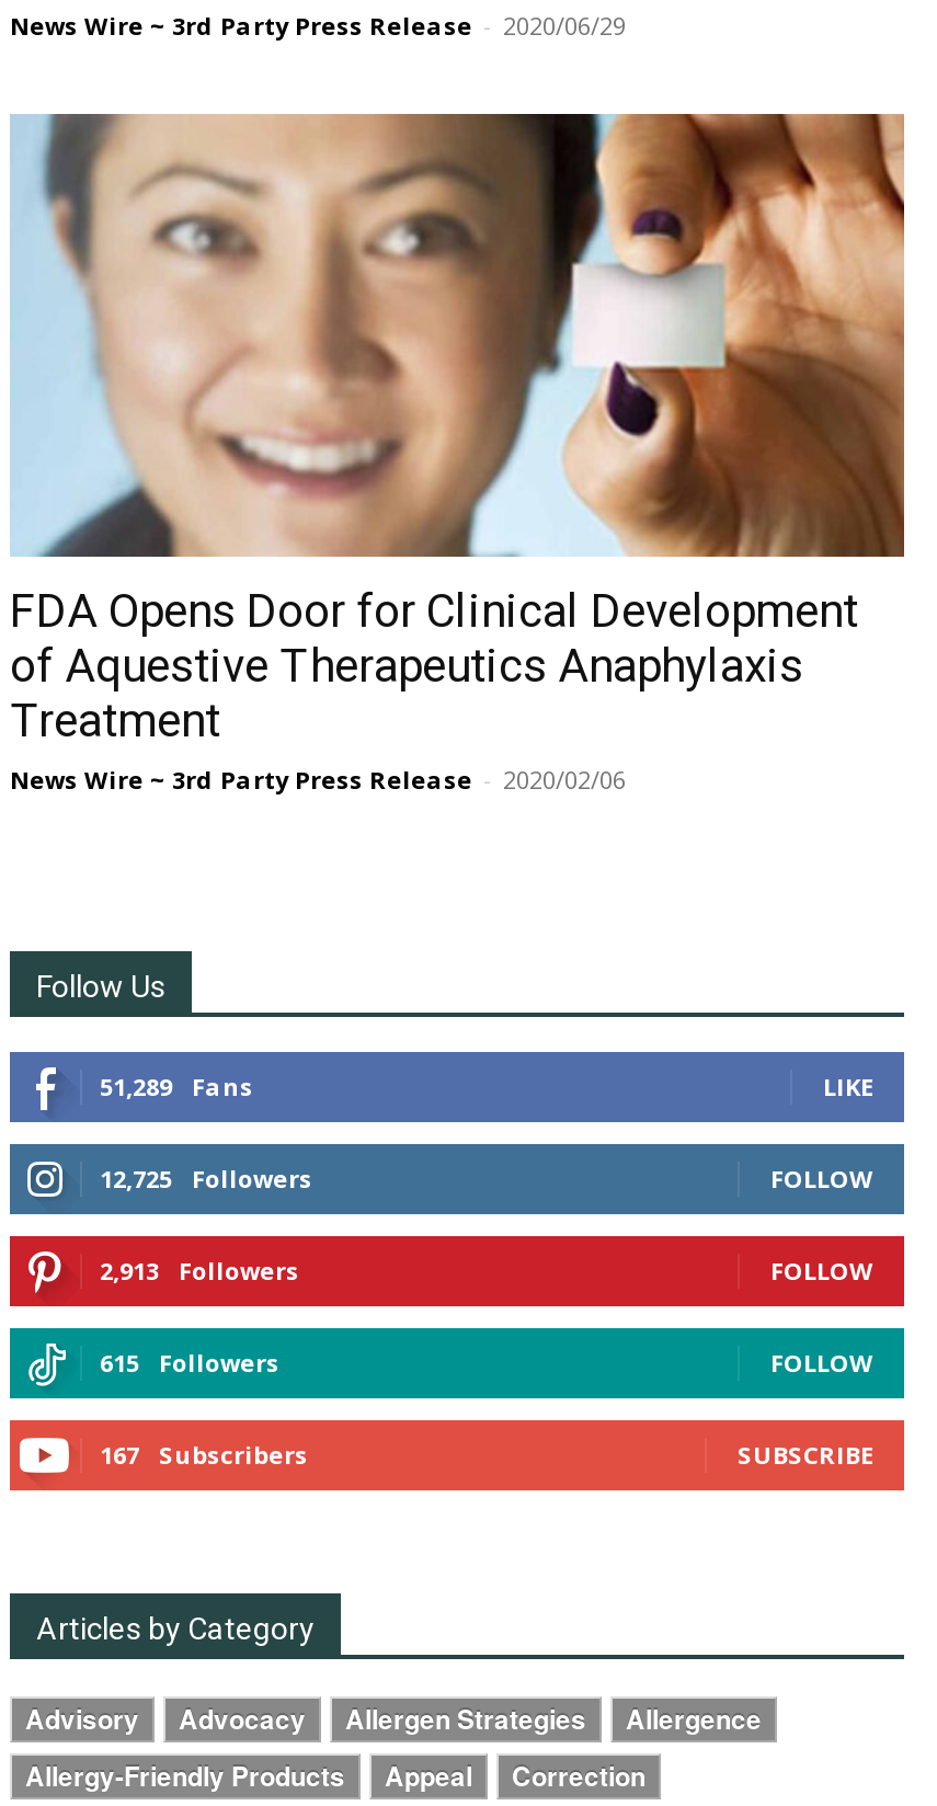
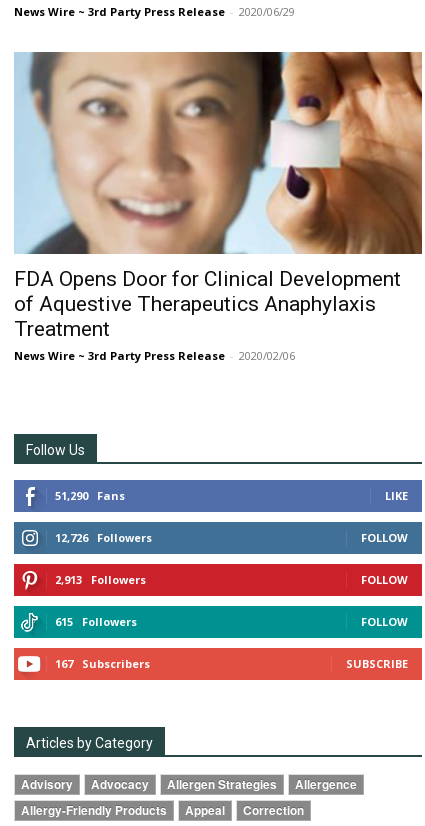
- 51,289 Fans
+ 51,290 Fans

- 12,725 Followers
+ 12,726 Followers
